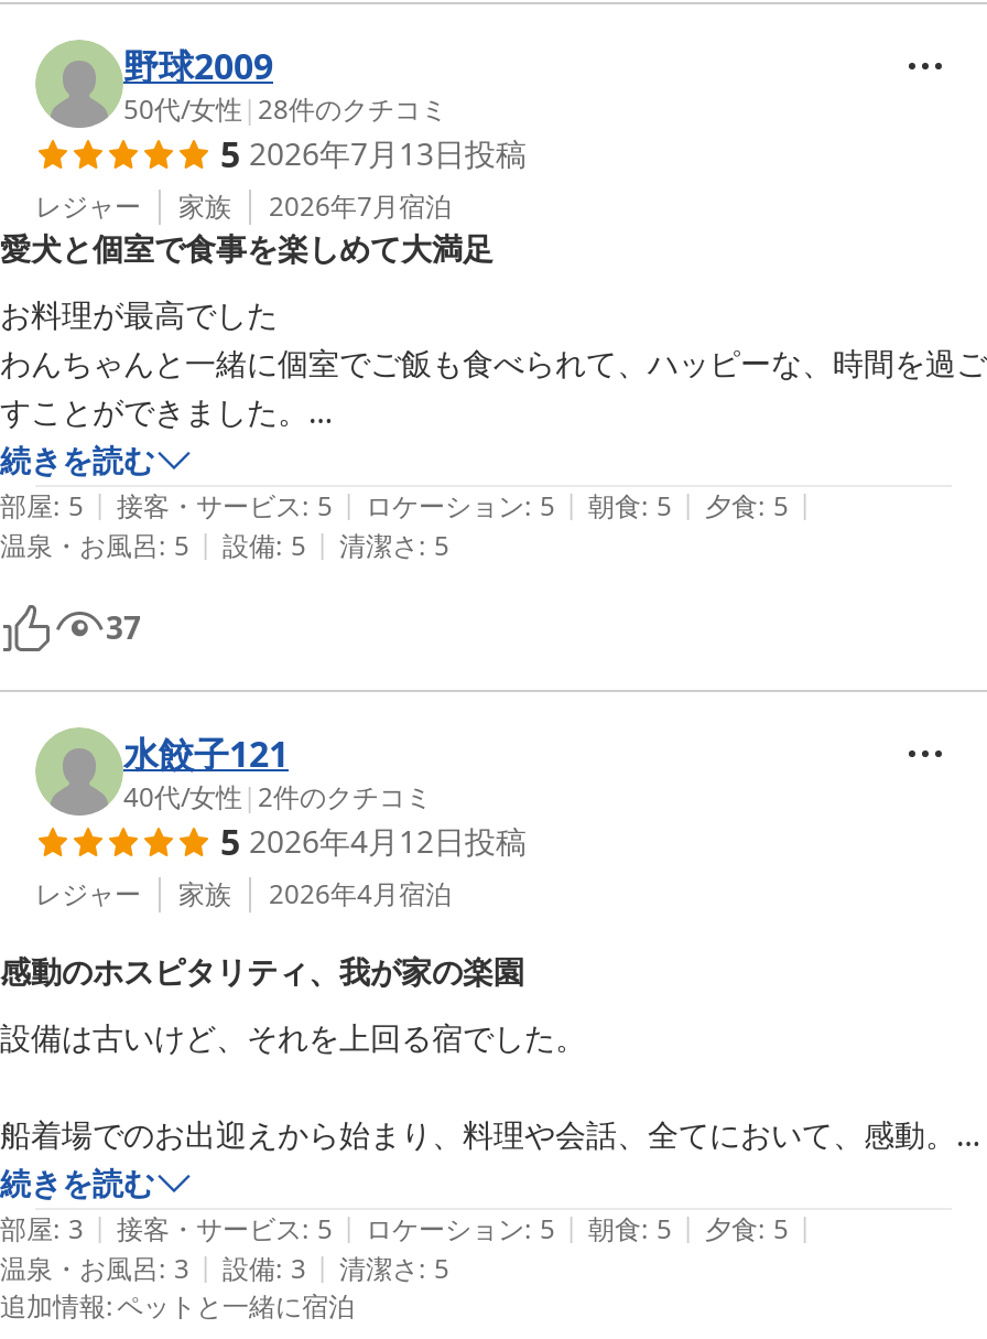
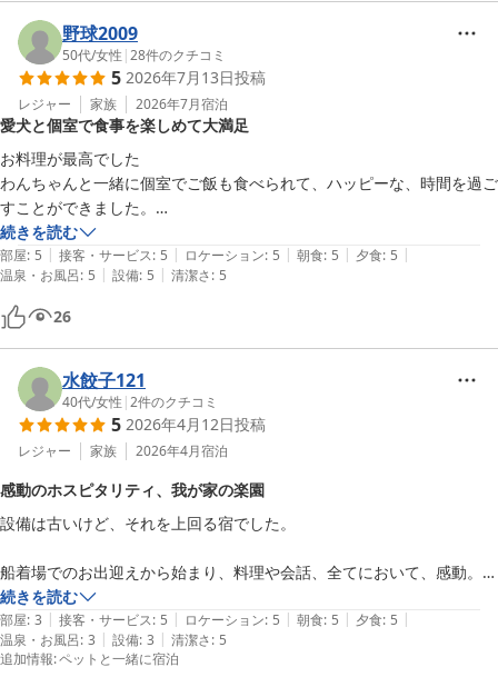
- 37
+ 26
